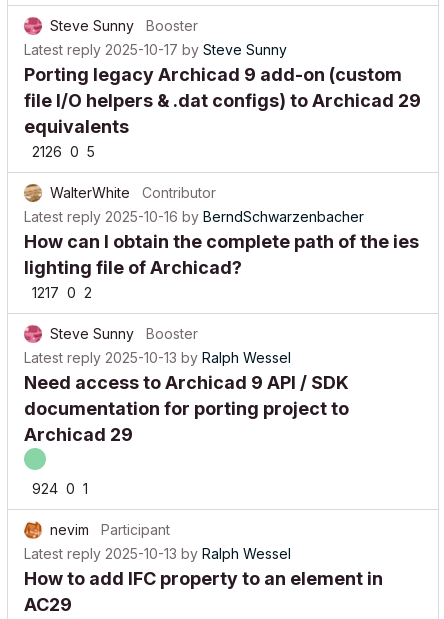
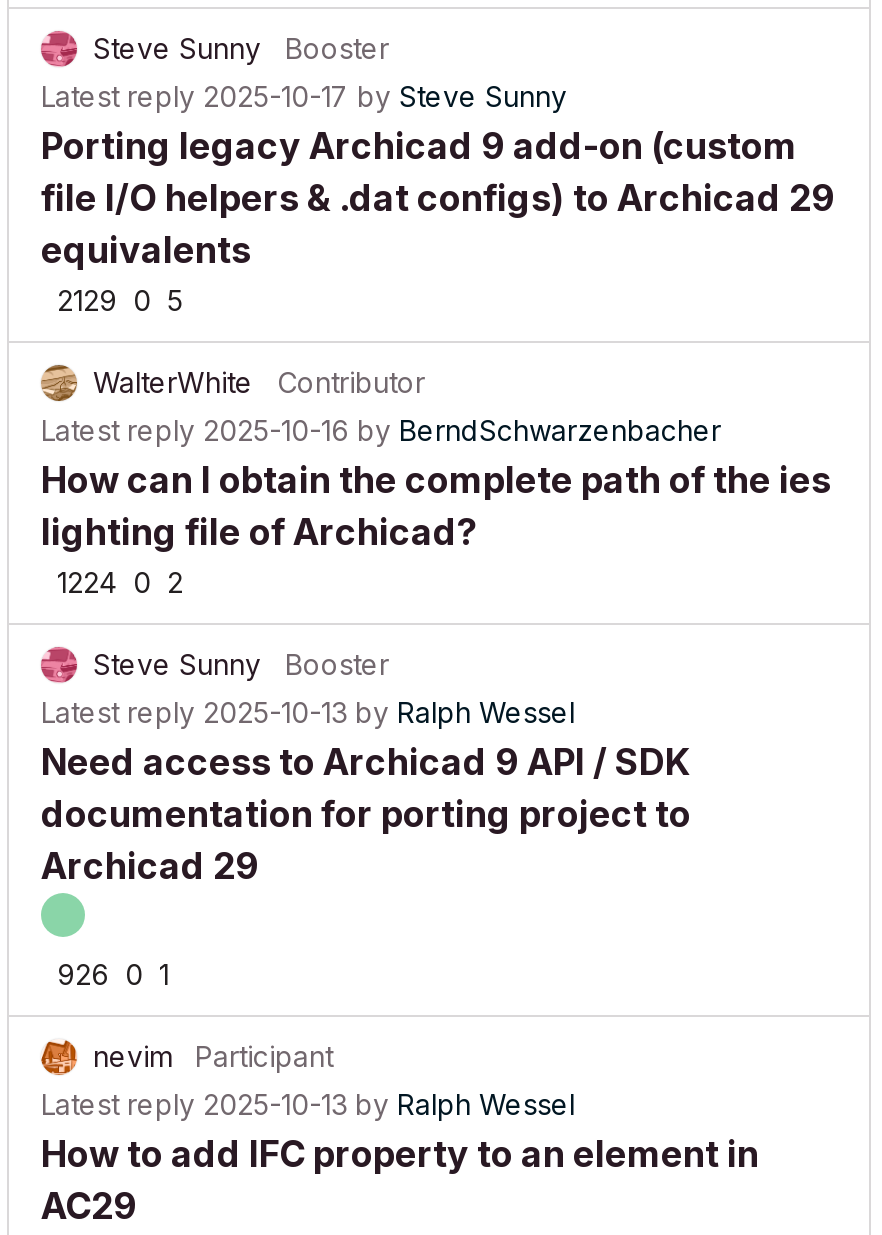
- 2126 0 5
+ 2129 0 5

- 1217 0 2
+ 1224 0 2

- 924 0 1
+ 926 0 1
